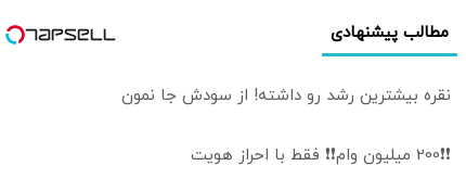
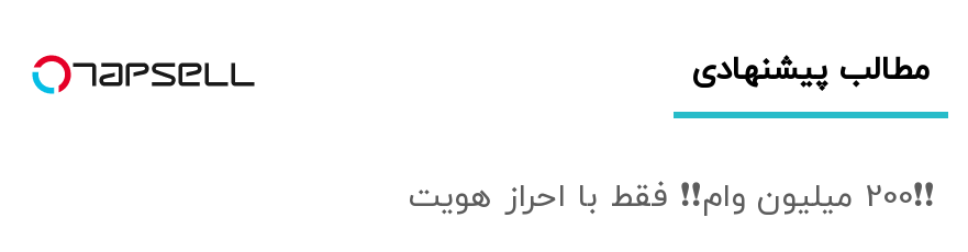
- نقره بیشترین رشد رو داشته! از سودش جا نمون
